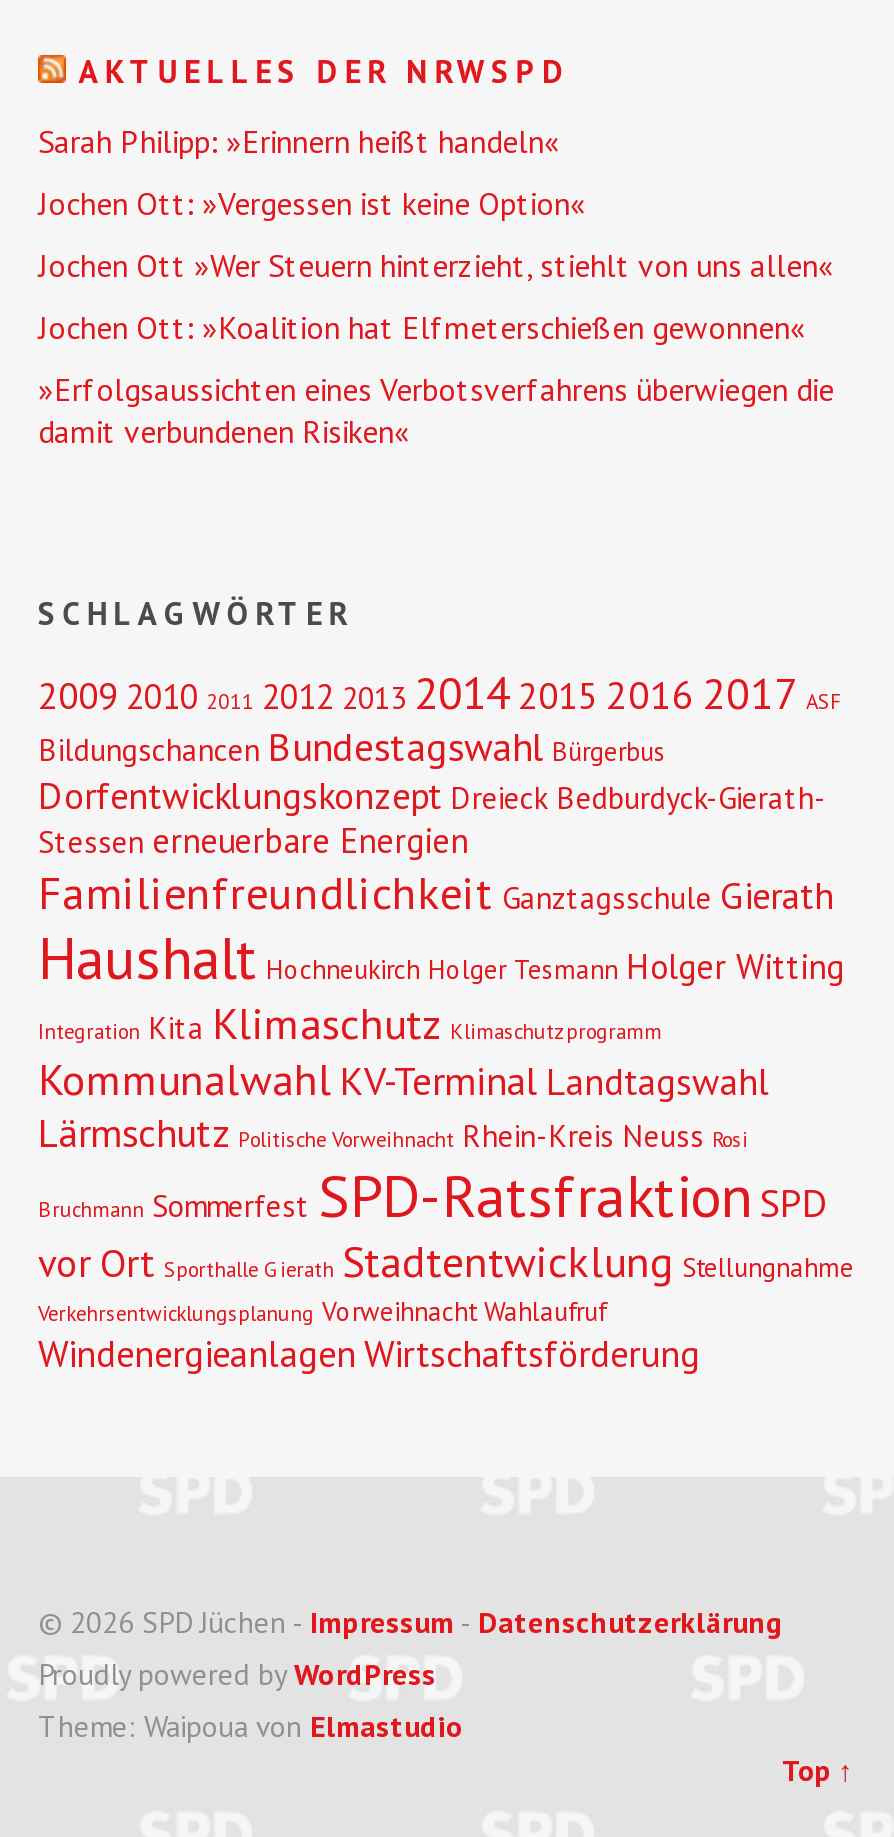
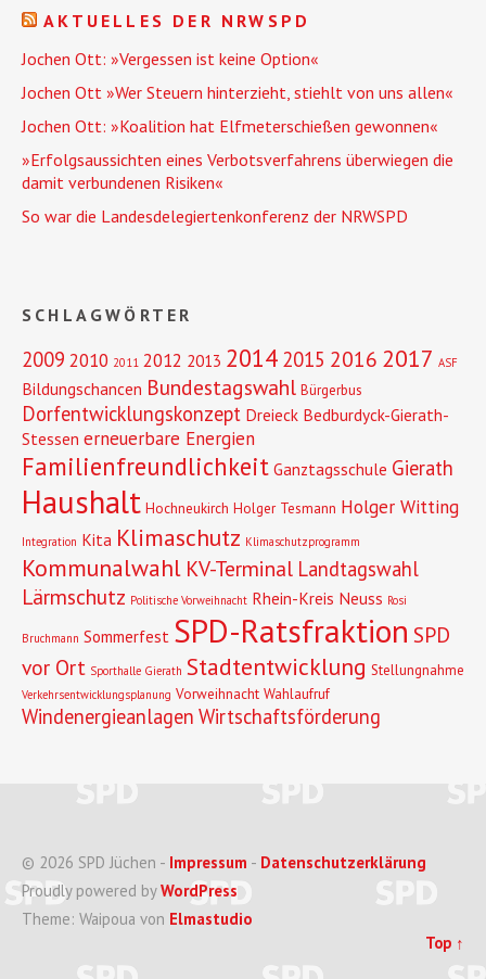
- Sarah Philipp: »Erinnern heißt handeln«

moved up: Jochen Ott: »Vergessen ist keine Option« | Jochen Ott »Wer Steuern hinterzieht, stiehlt von uns allen« | Jochen Ott: »Koalition hat Elfmeterschießen gewonnen« | »Erfolgsaussichten eines Verbotsverfahrens überwiegen die | damit verbundenen Risiken«

+ So war die Landesdelegiertenkonferenz der NRWSPD
